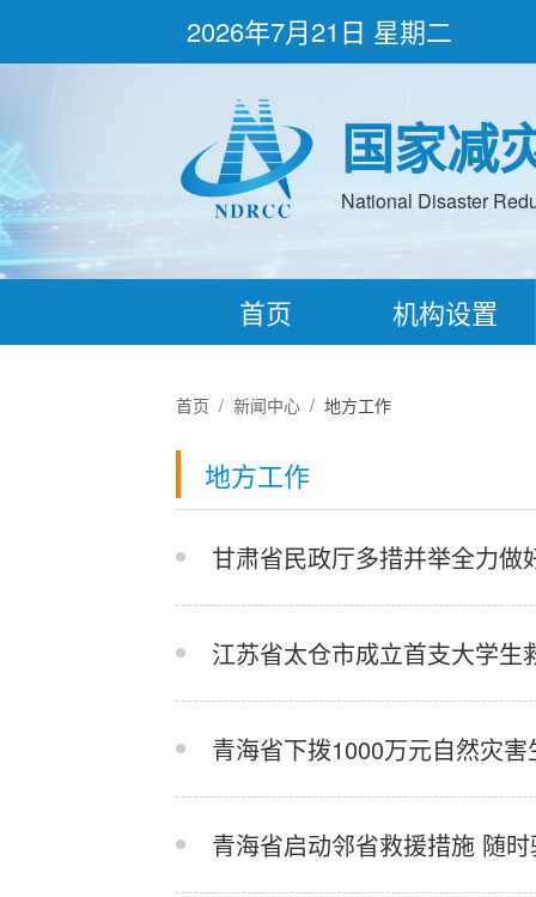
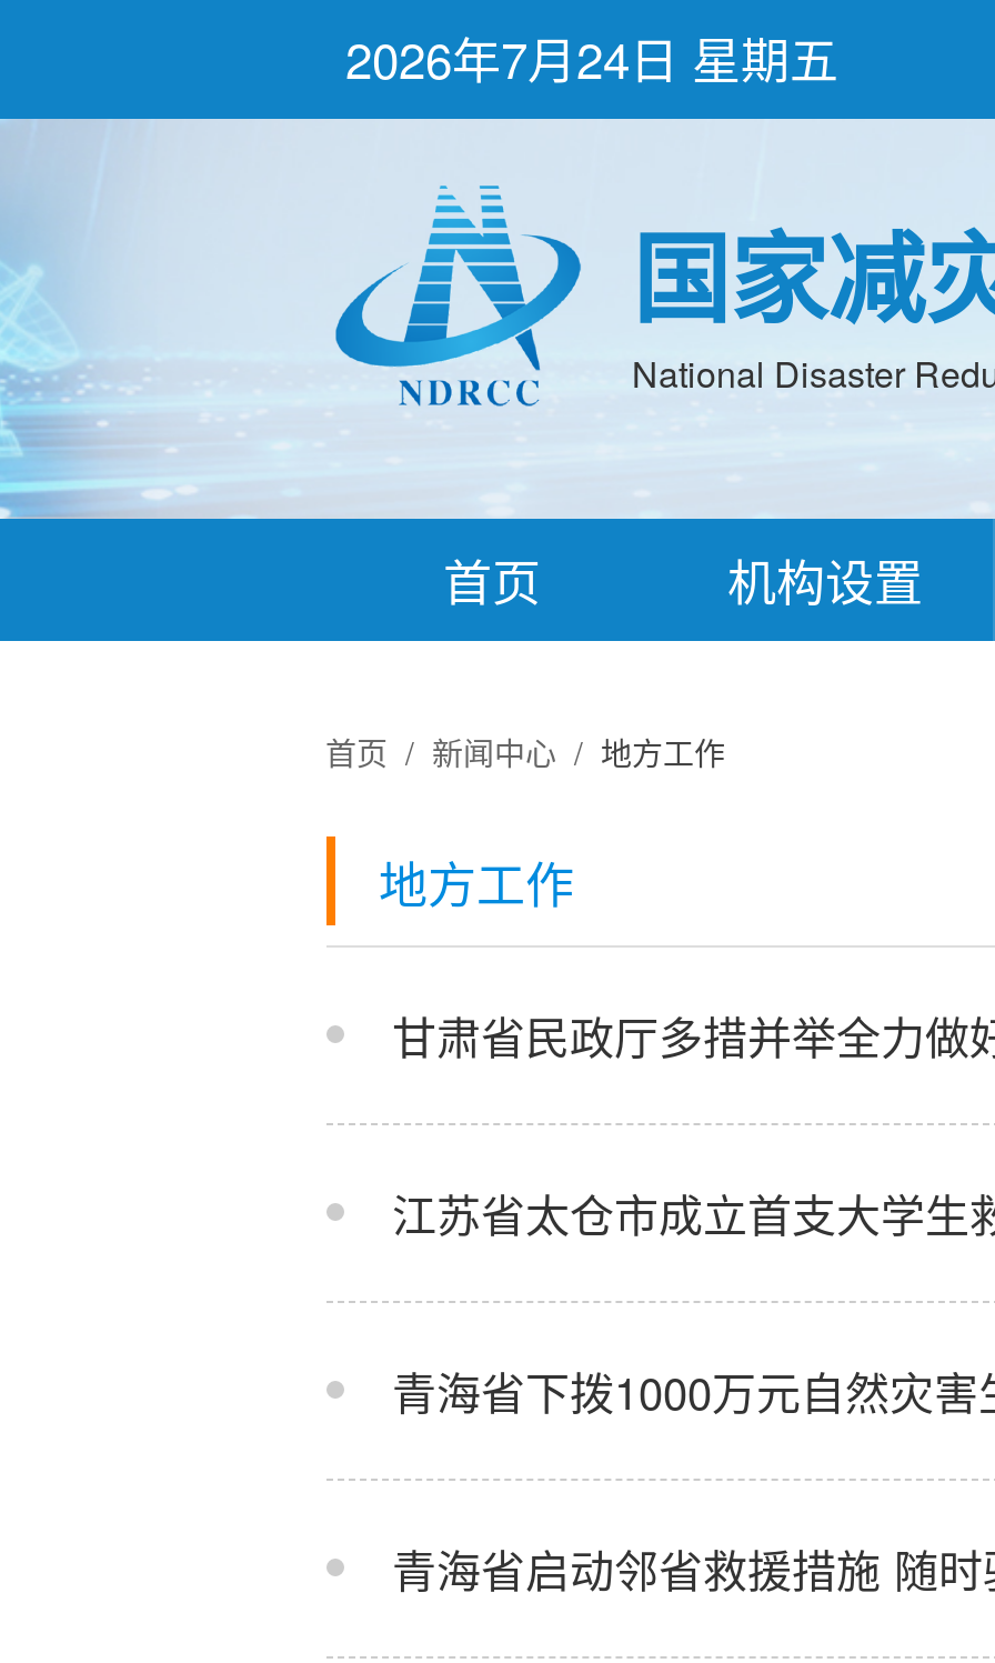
- 2026年7月21日 星期二
+ 2026年7月24日 星期五
